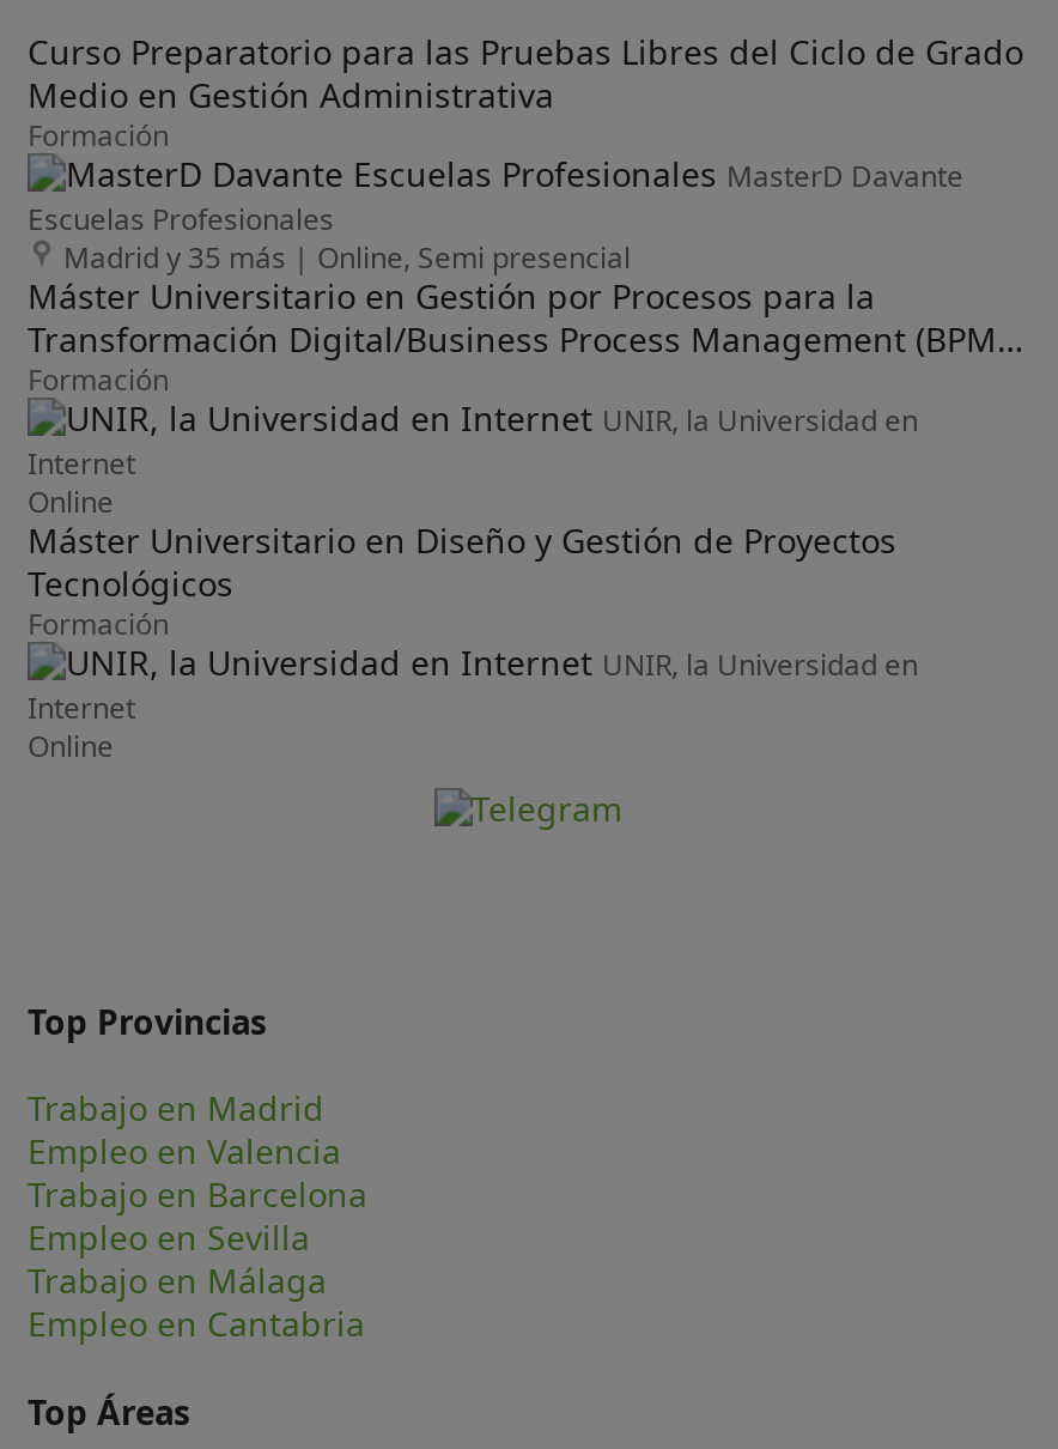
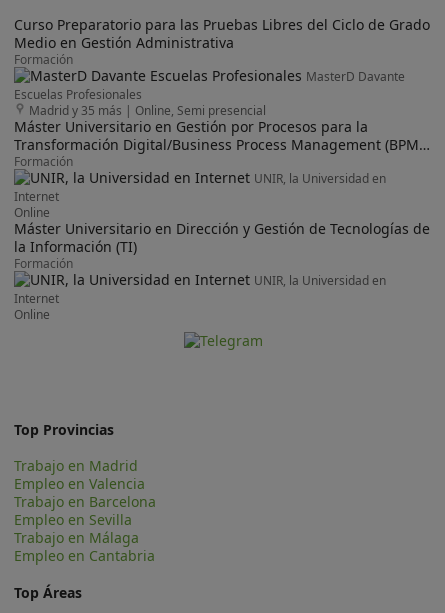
- Máster Universitario en Diseño y Gestión de Proyectos
- Tecnológicos
+ Máster Universitario en Dirección y Gestión de Tecnologías de
+ la Información (TI)
